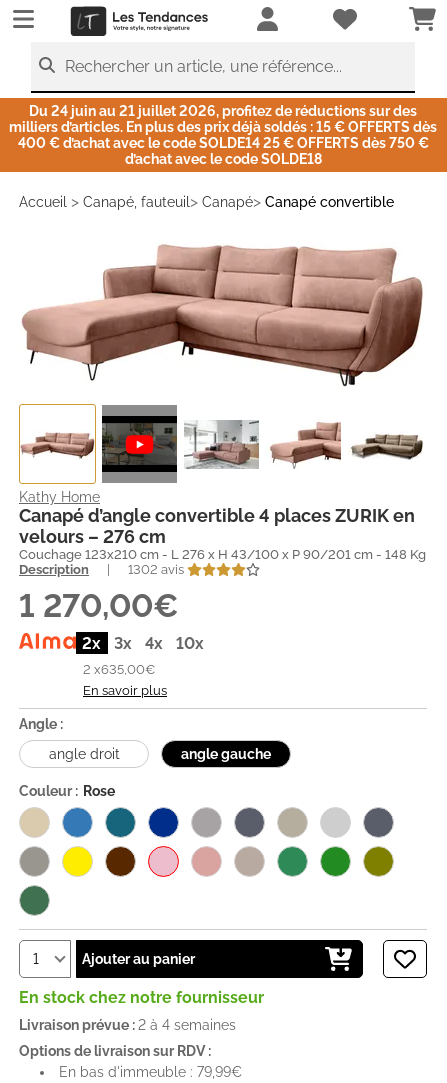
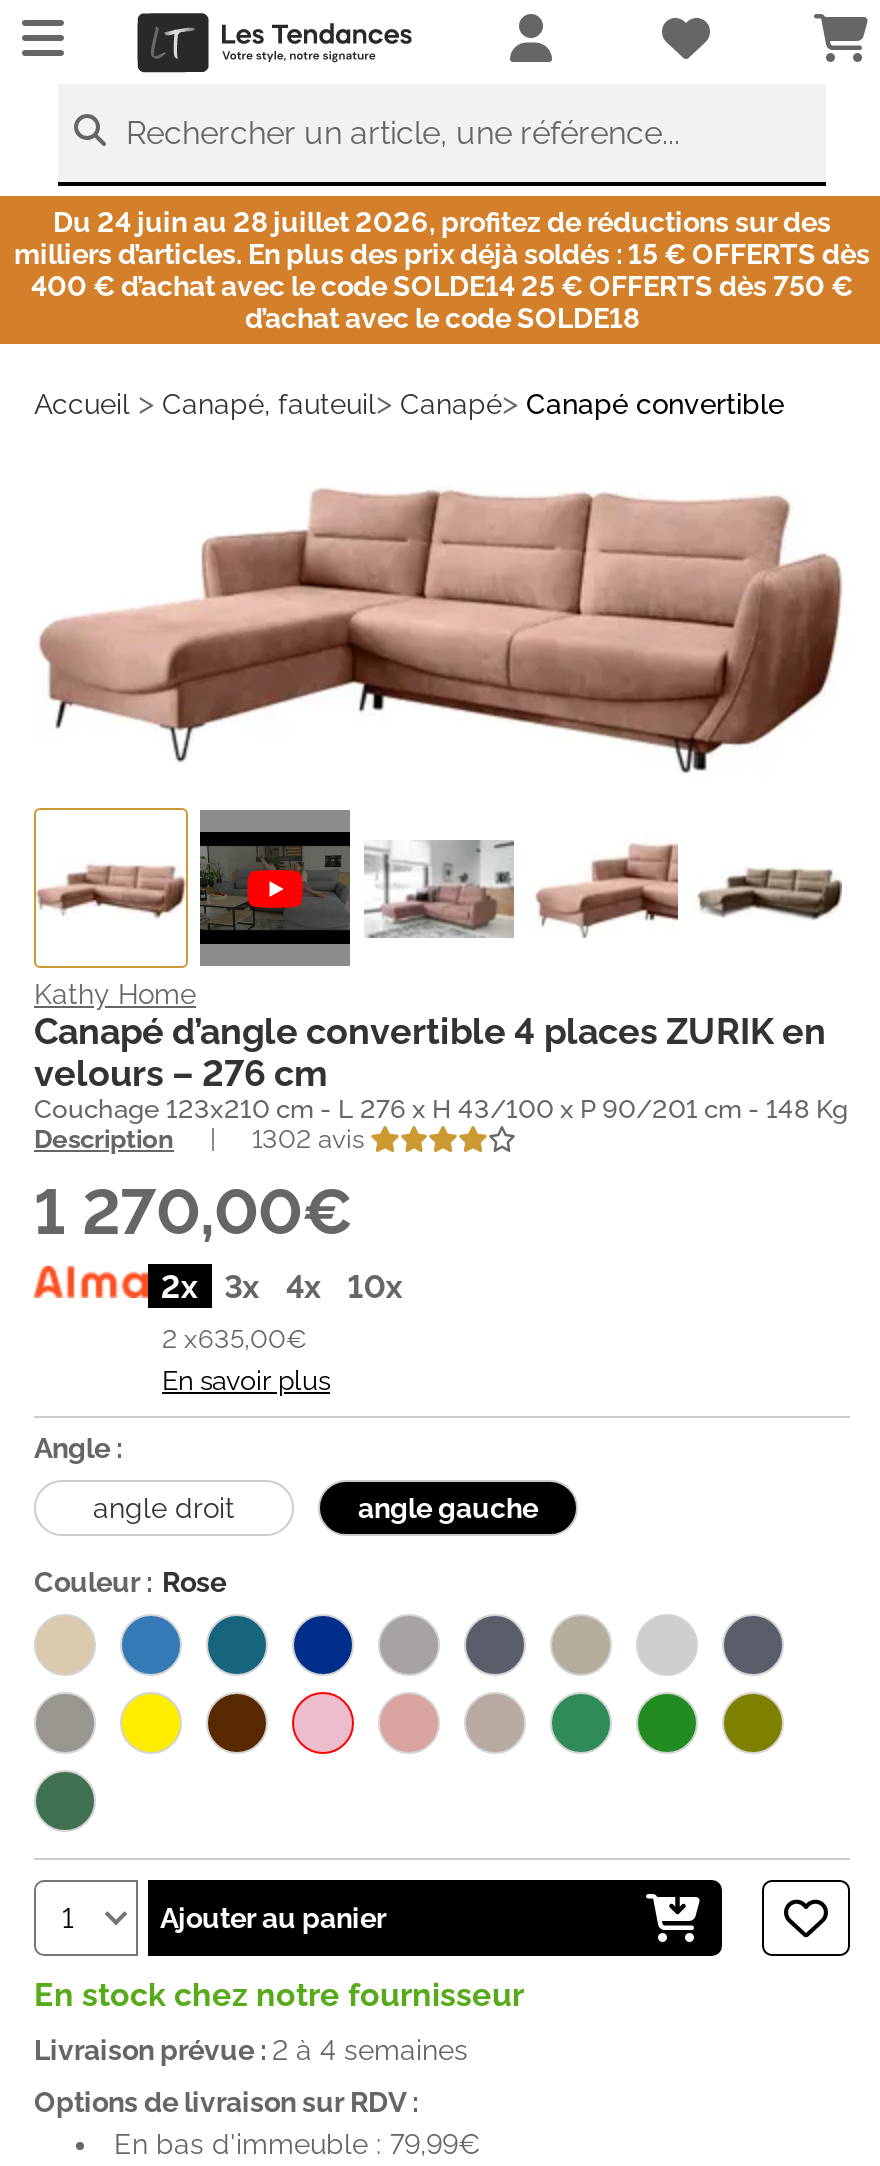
- Du 24 juin au 21 juillet 2026, profitez de réductions sur des
+ Du 24 juin au 28 juillet 2026, profitez de réductions sur des
